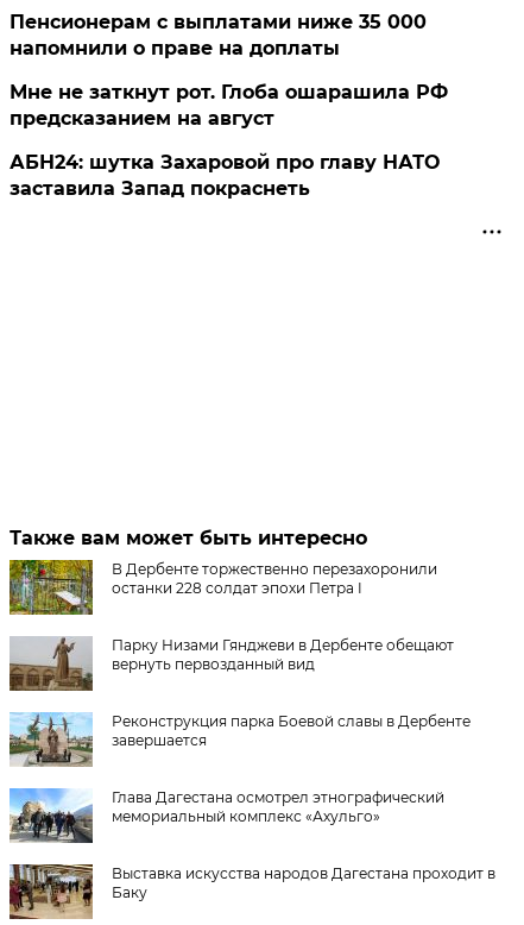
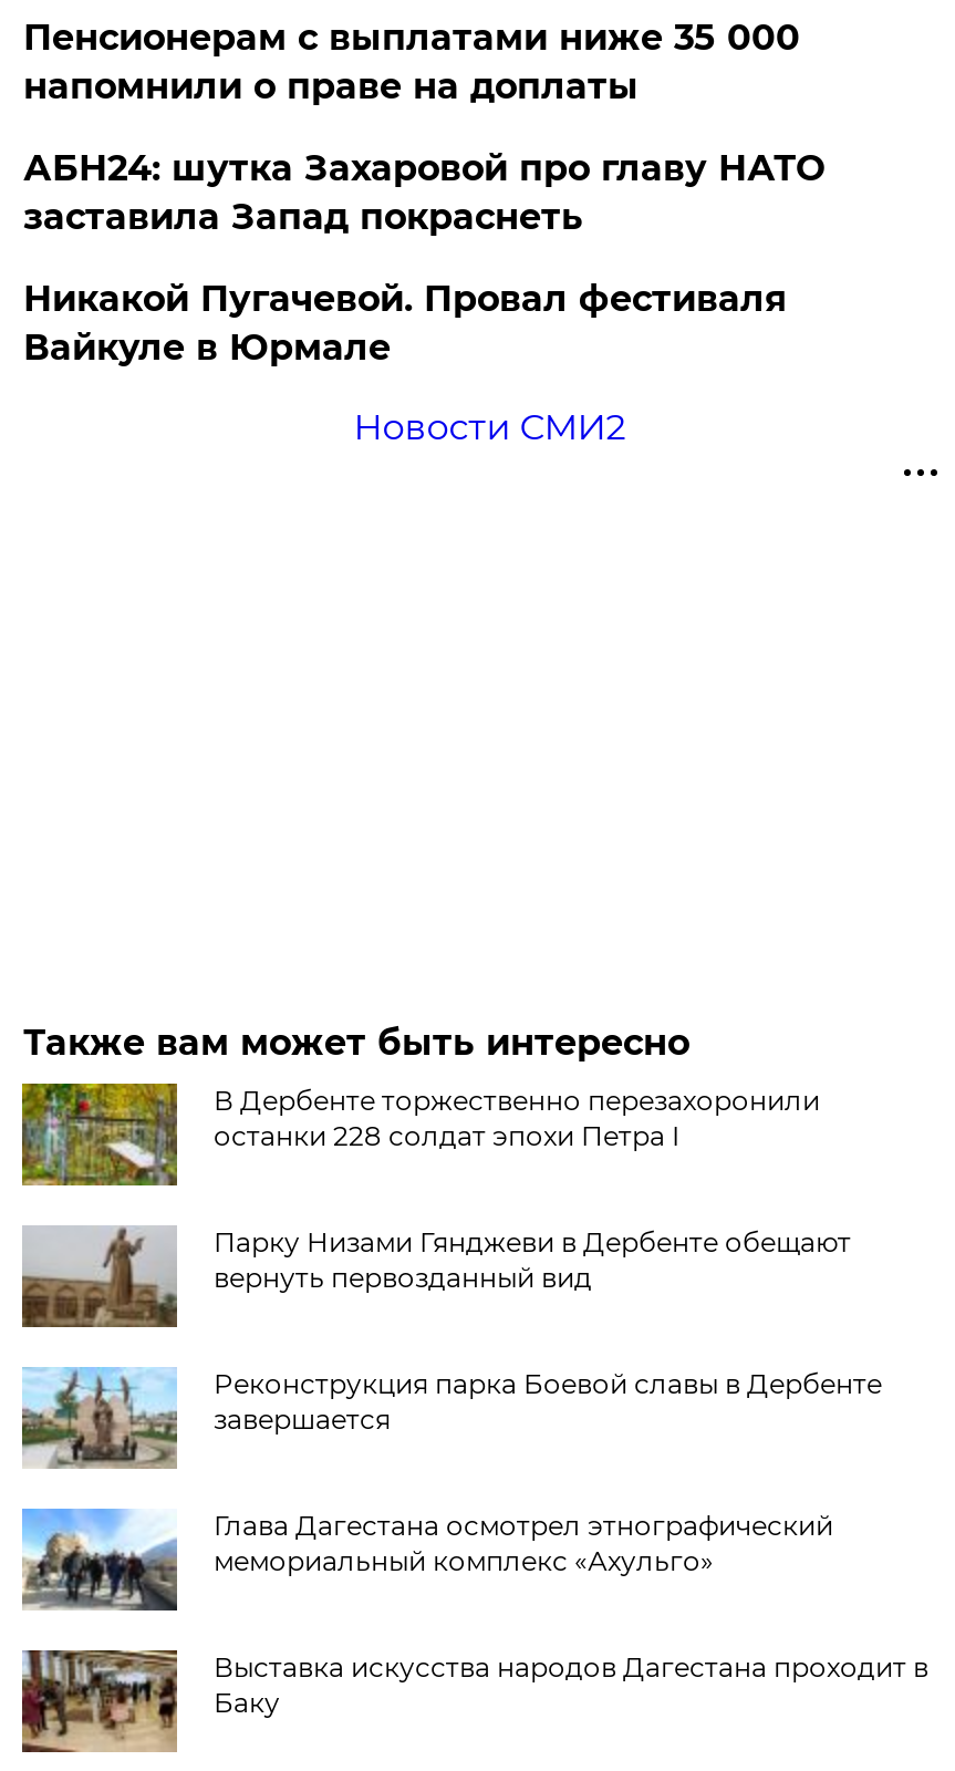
- Мне не заткнут рот. Глоба ошарашила РФ
- предсказанием на август

moved up: АБН24: шутка Захаровой про главу НАТО | заставила Запад покраснеть

+ Никакой Пугачевой. Провал фестиваля
+ Вайкуле в Юрмале
+ Новости СМИ2
